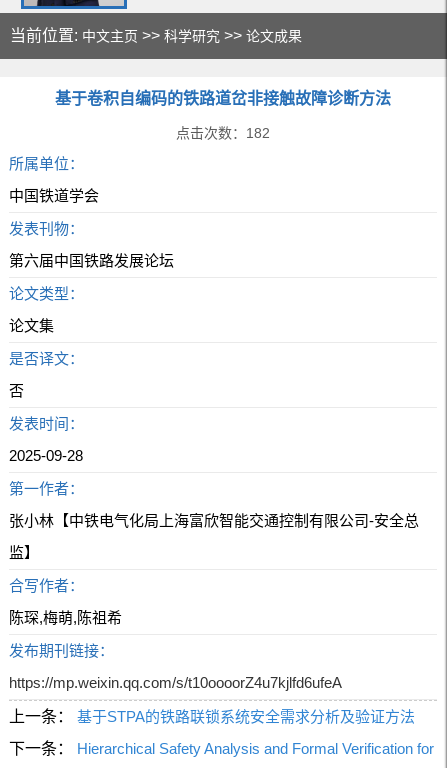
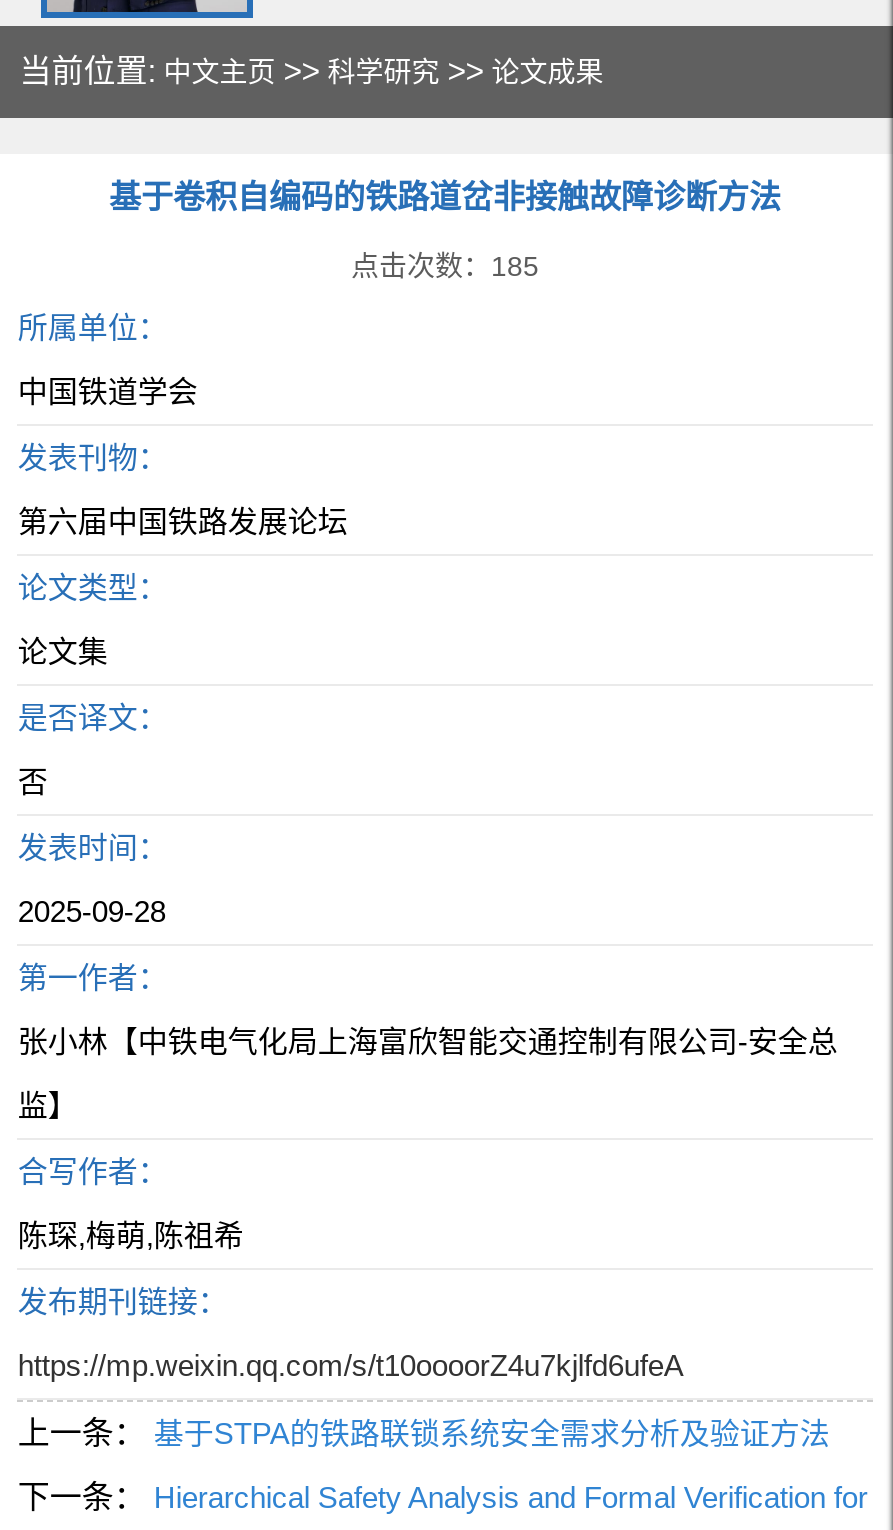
- 点击次数：182
+ 点击次数：185
